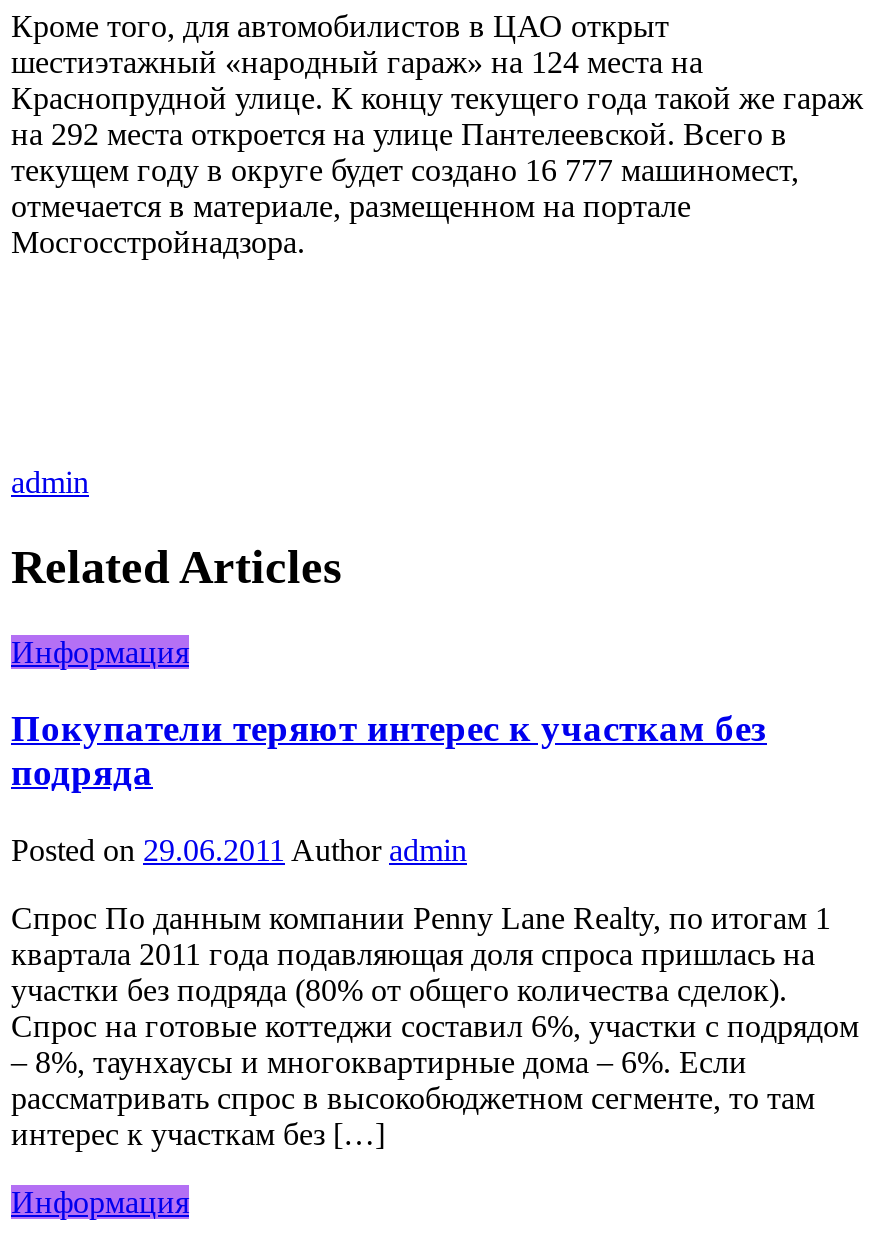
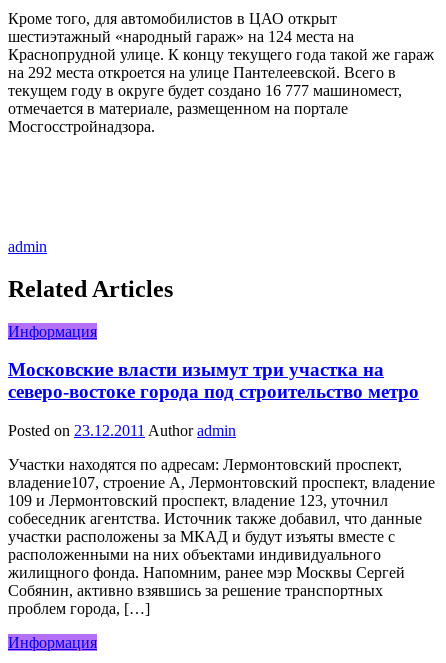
- Покупатели теряют интерес к участкам без
- подряда
+ Московские власти изымут три участка на
+ северо-востоке города под строительство метро

- Posted on 29.06.2011 Author admin
+ Posted on 23.12.2011 Author admin

- Спрос По данным компании Penny Lane Realty, по итогам 1
- квартала 2011 года подавляющая доля спроса пришлась на
- участки без подряда (80% от общего количества сделок).
- Спрос на готовые коттеджи составил 6%, участки с подрядом
- – 8%, таунхаусы и многоквартирные дома – 6%. Если
- рассматривать спрос в высокобюджетном сегменте, то там
- интерес к участкам без […]
+ Участки находятся по адресам: Лермонтовский проспект,
+ владение107, строение А, Лермонтовский проспект, владение
+ 109 и Лермонтовский проспект, владение 123, уточнил
+ собеседник агентства. Источник также добавил, что данные
+ участки расположены за МКАД и будут изъяты вместе с
+ расположенными на них объектами индивидуального
+ жилищного фонда. Напомним, ранее мэр Москвы Сергей
+ Собянин, активно взявшись за решение транспортных
+ проблем города, […]
